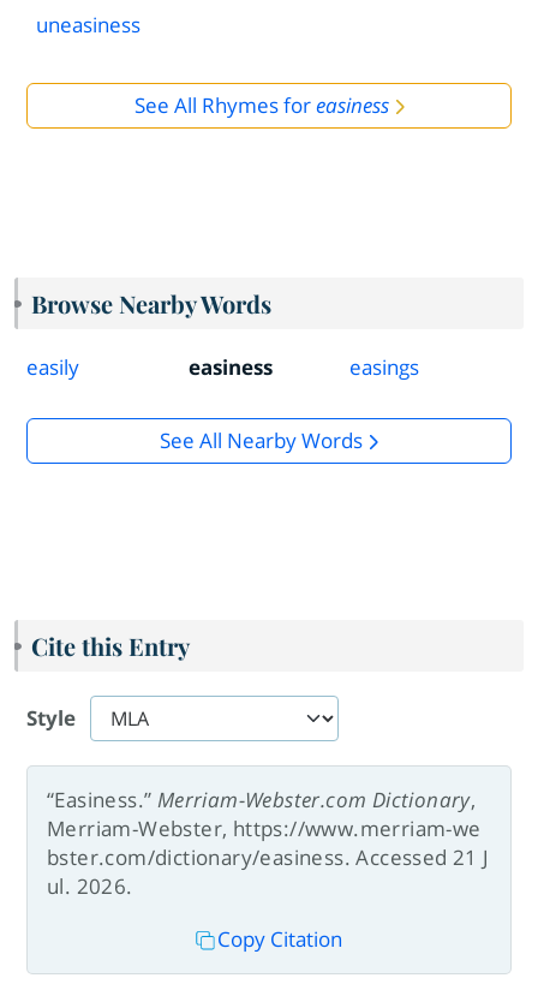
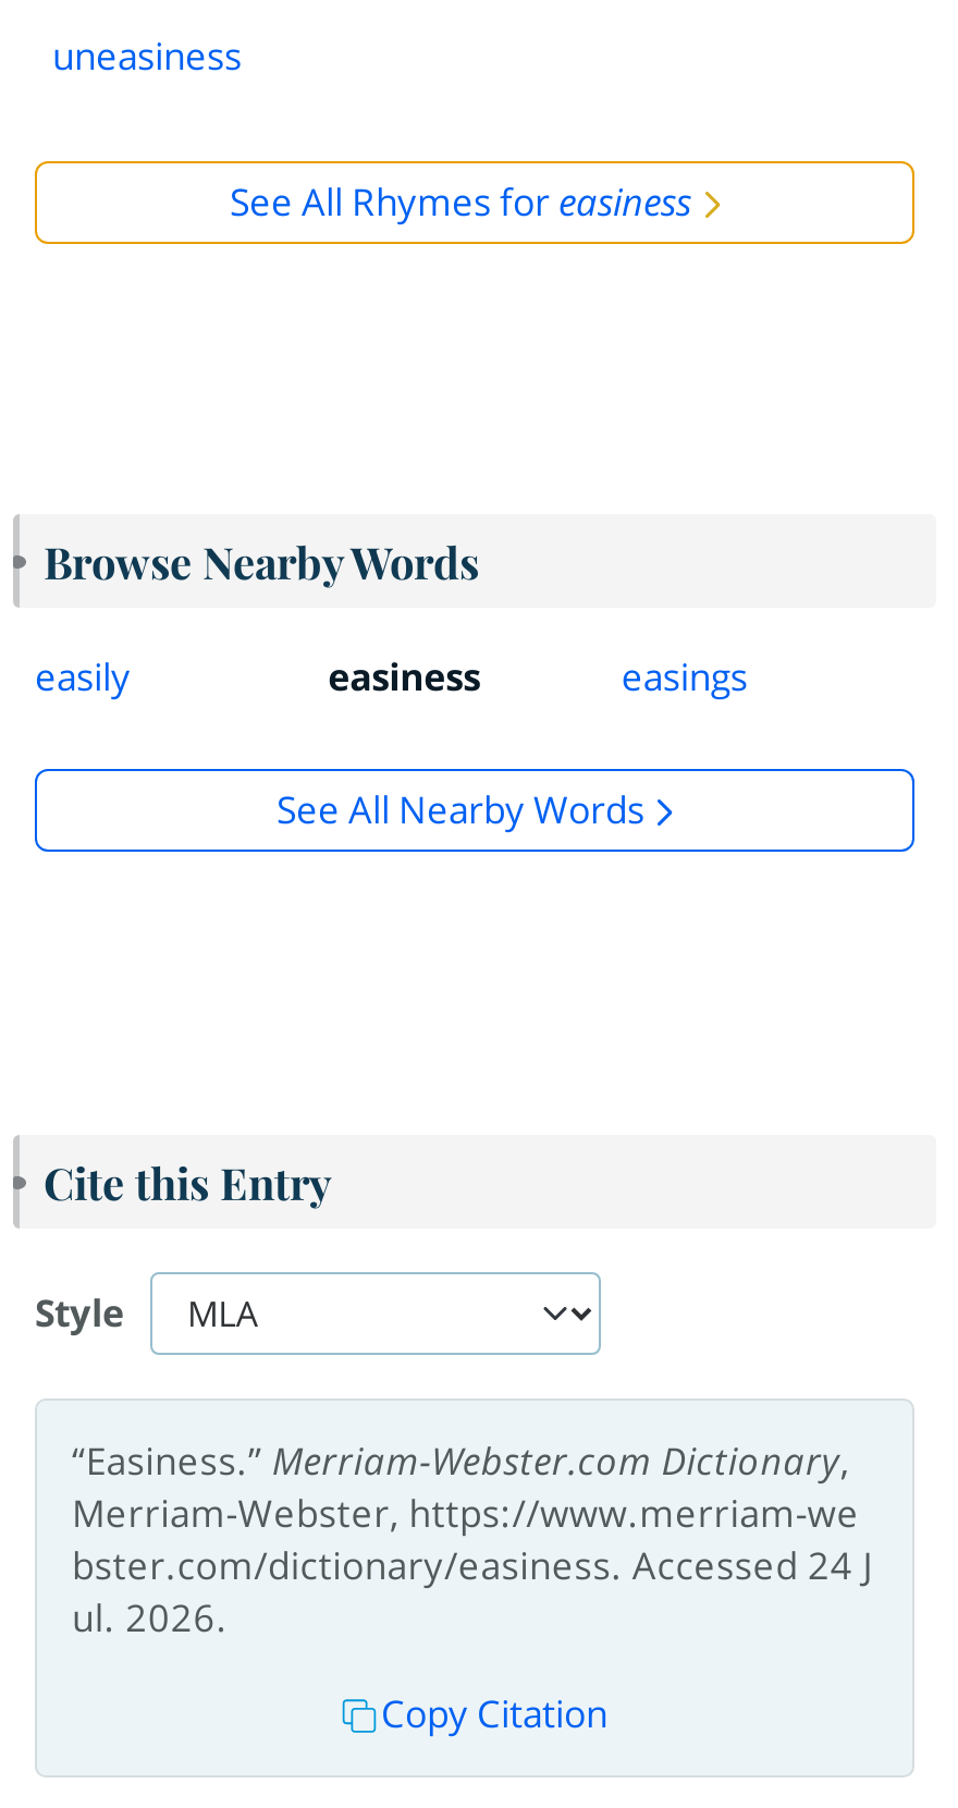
- bster.com/dictionary/easiness. Accessed 21 J
+ bster.com/dictionary/easiness. Accessed 24 J
